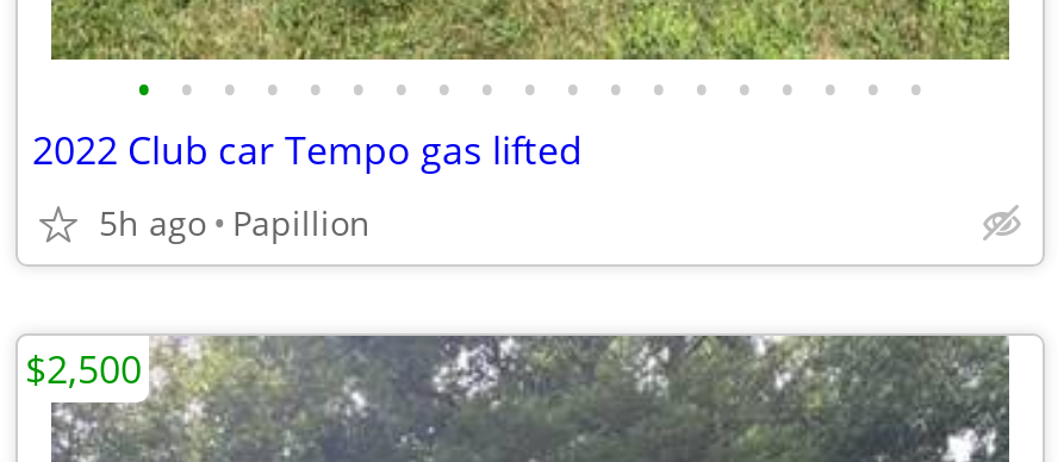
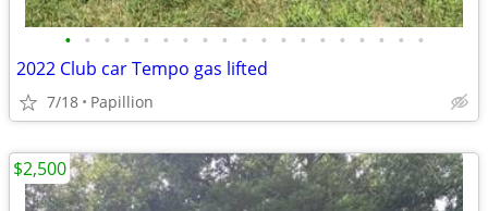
- 5h ago Papillion
+ 7/18 Papillion
